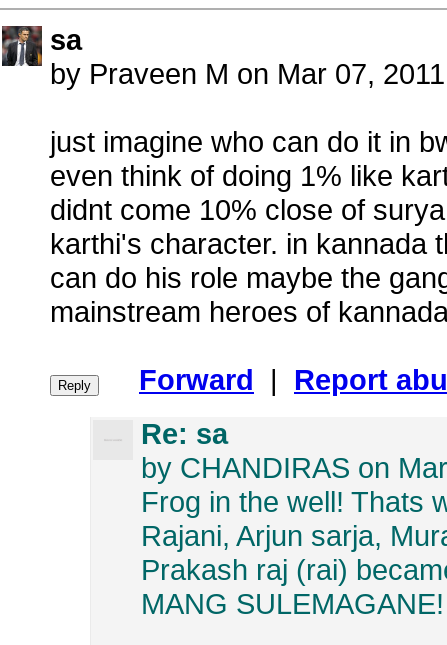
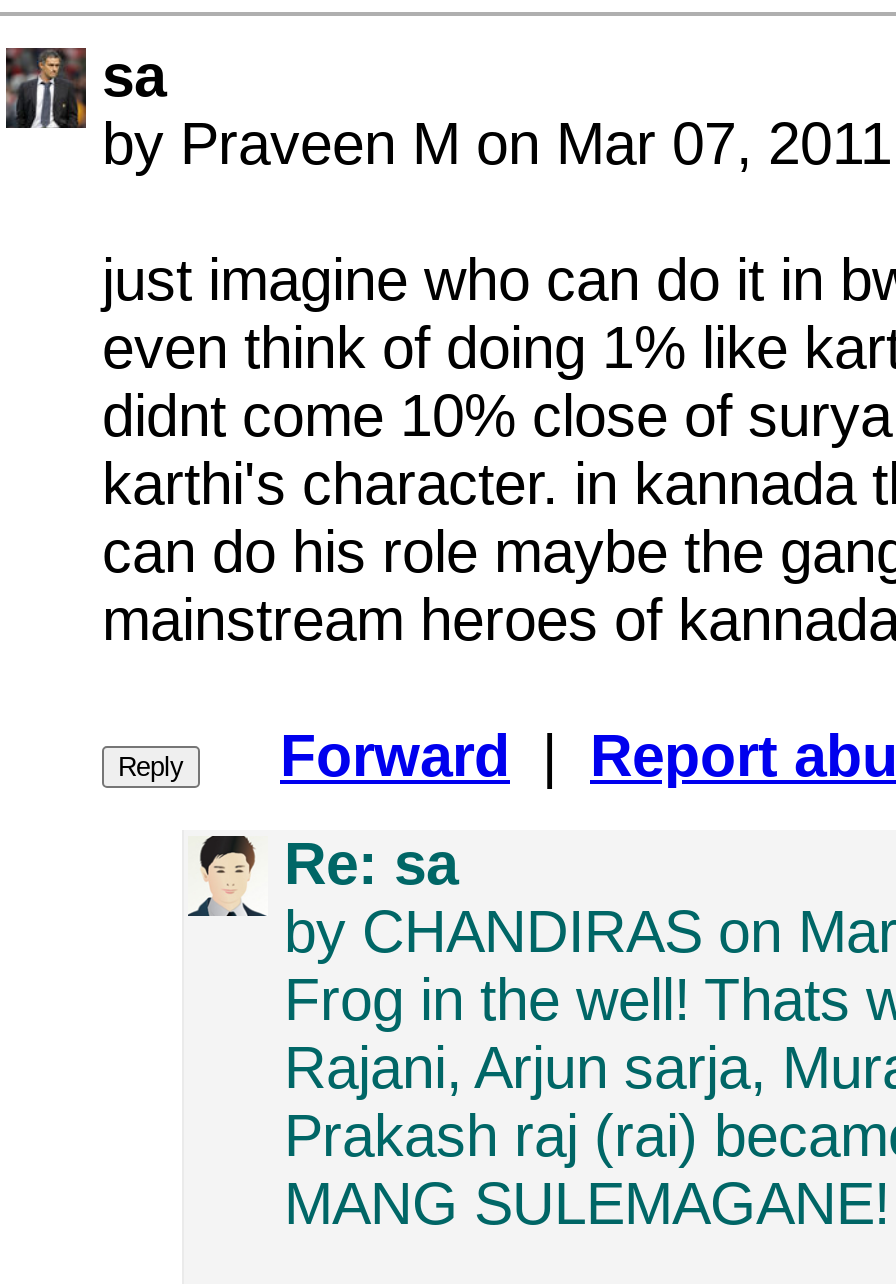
+ [image]
